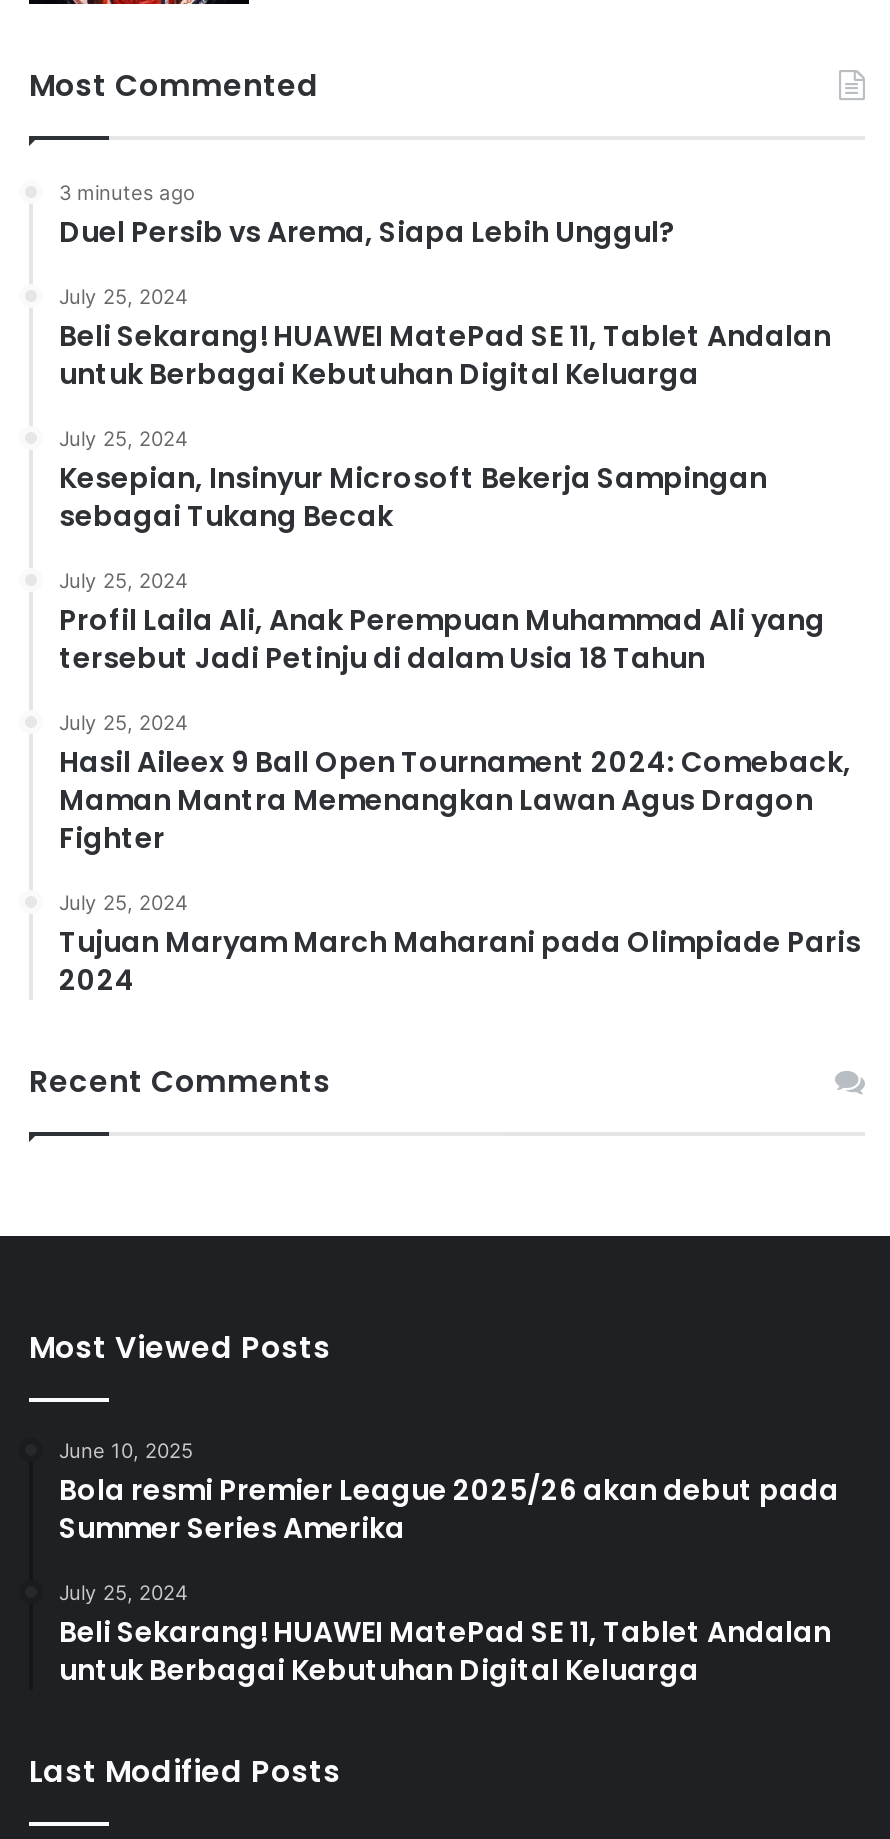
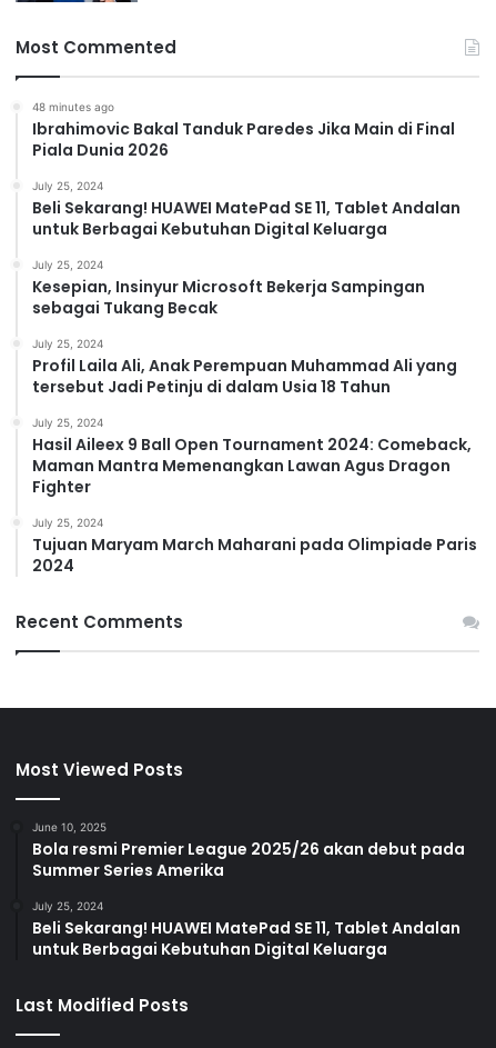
- 3 minutes ago
- Duel Persib vs Arema, Siapa Lebih Unggul?
+ 48 minutes ago
+ Ibrahimovic Bakal Tanduk Paredes Jika Main di Final
+ Piala Dunia 2026
